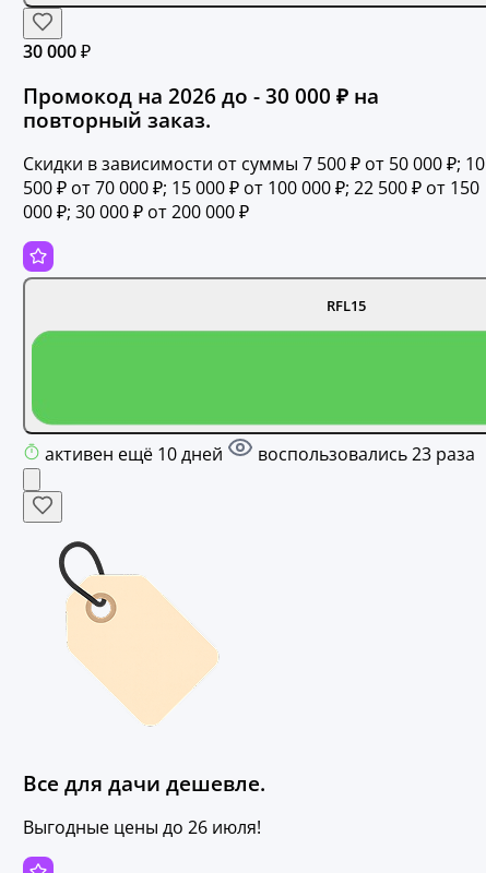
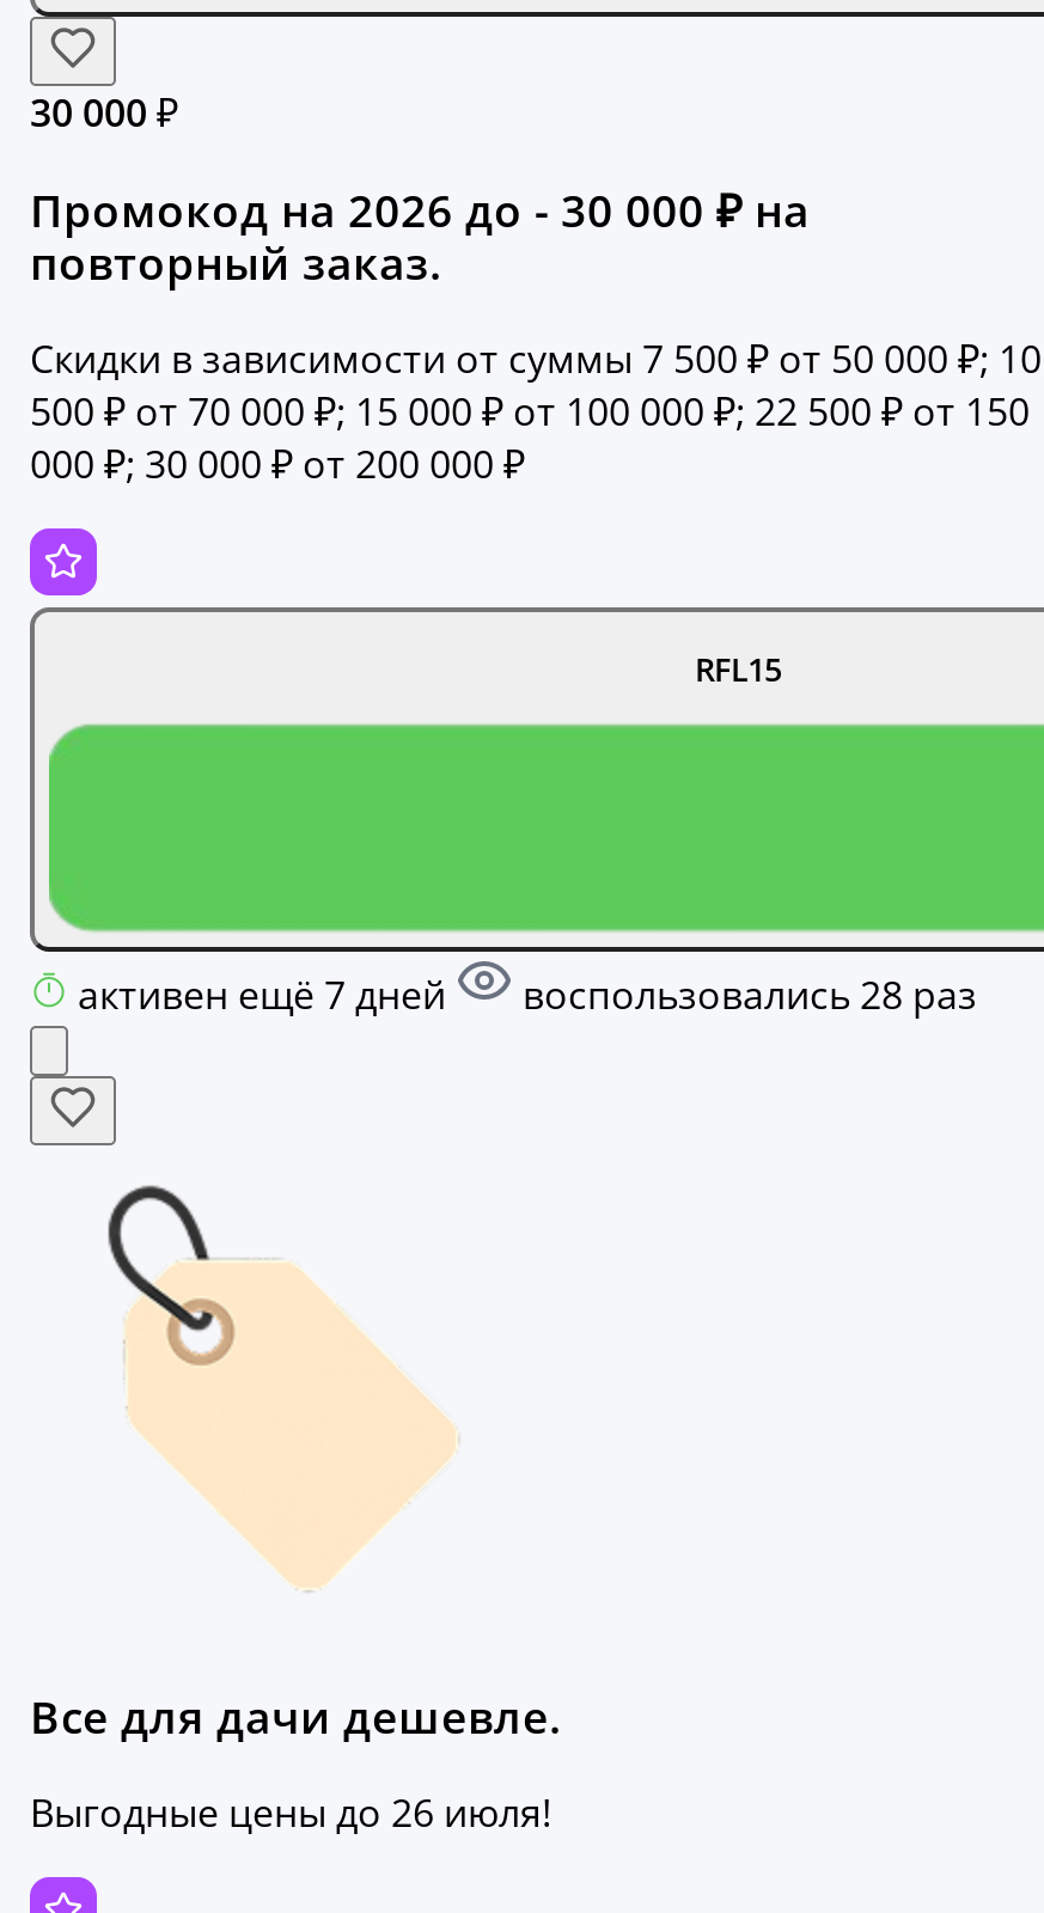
- активен ещё 10 дней
+ активен ещё 7 дней

- воспользовались 23 раза
+ воспользовались 28 раз
